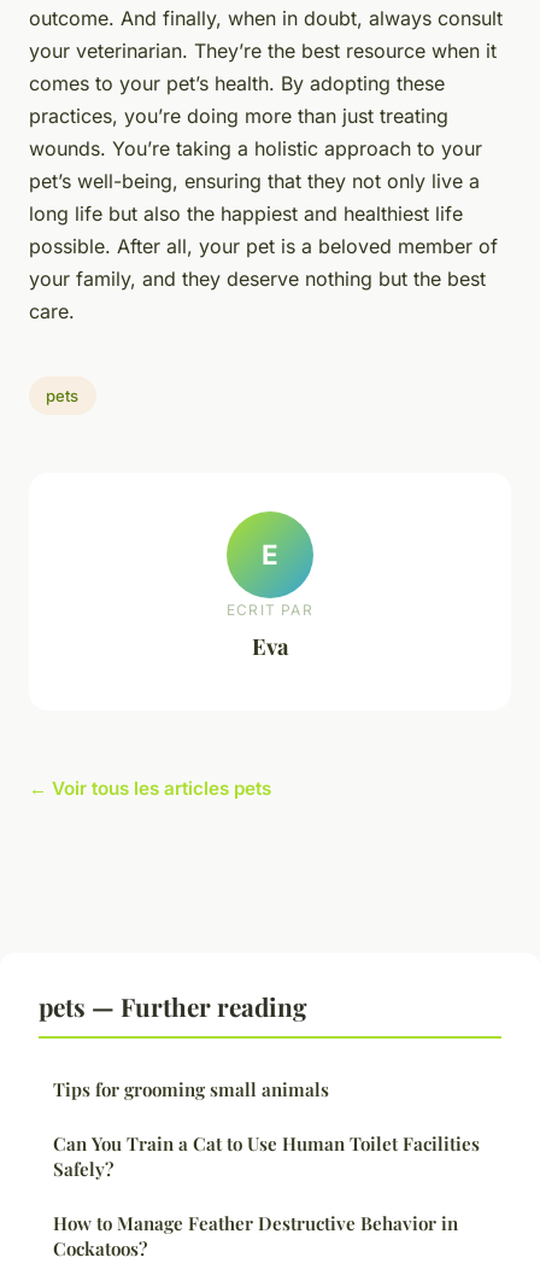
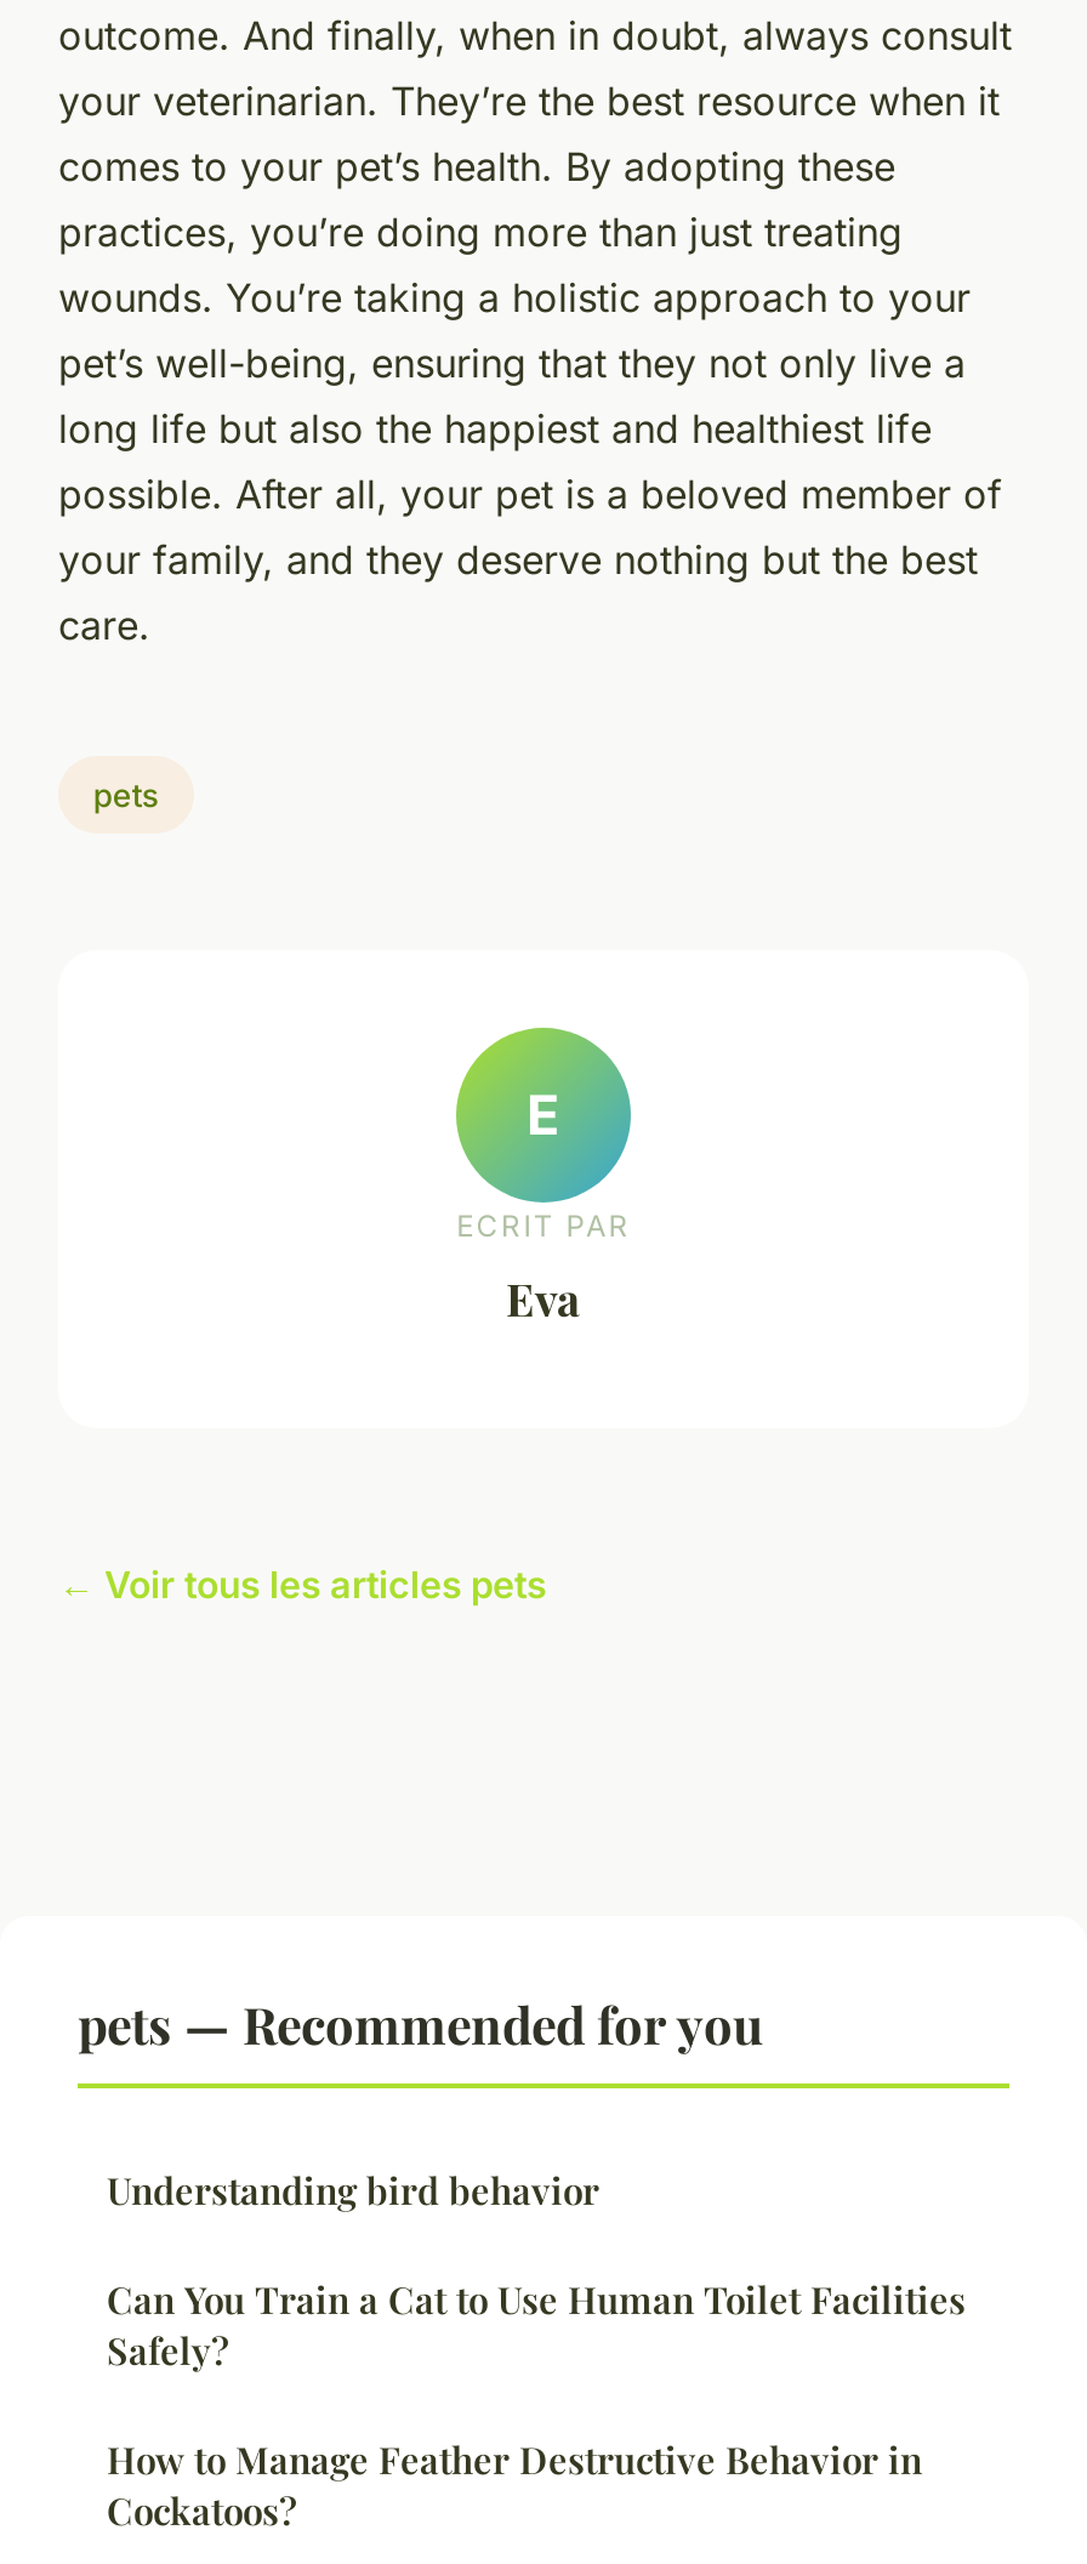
- pets — Further reading
+ pets — Recommended for you

- Tips for grooming small animals
+ Understanding bird behavior
